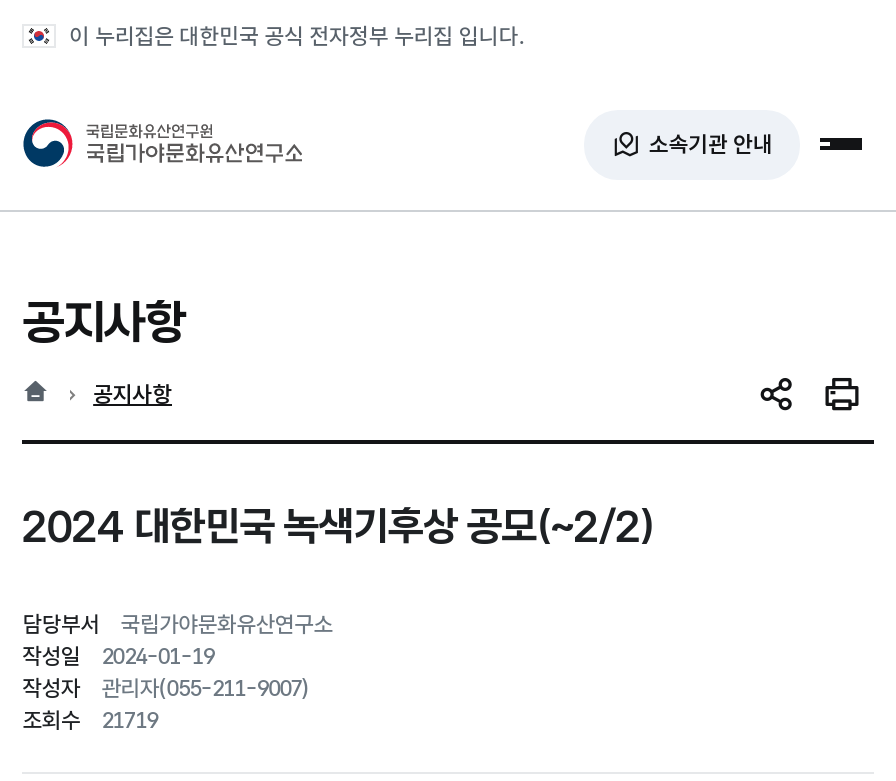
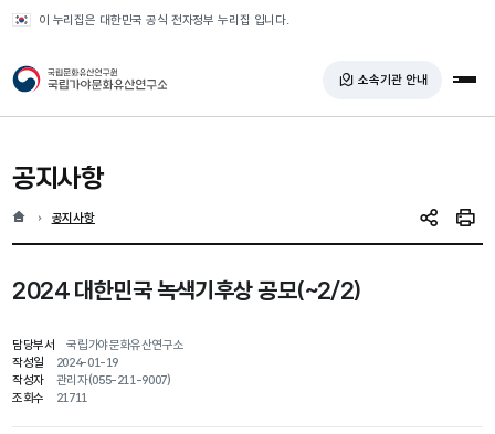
- 조회수 21719
+ 조회수 21711
